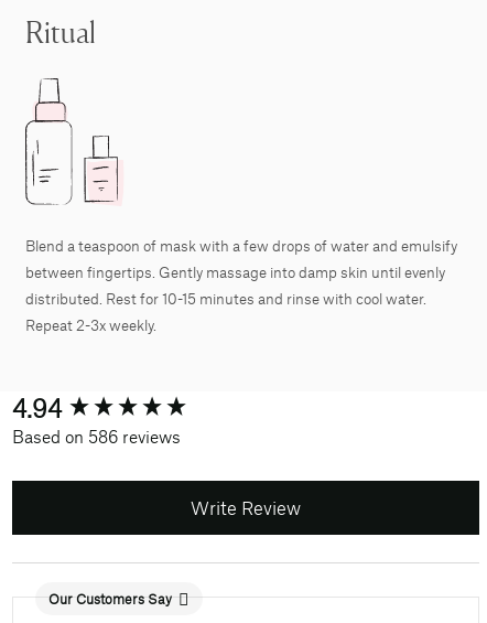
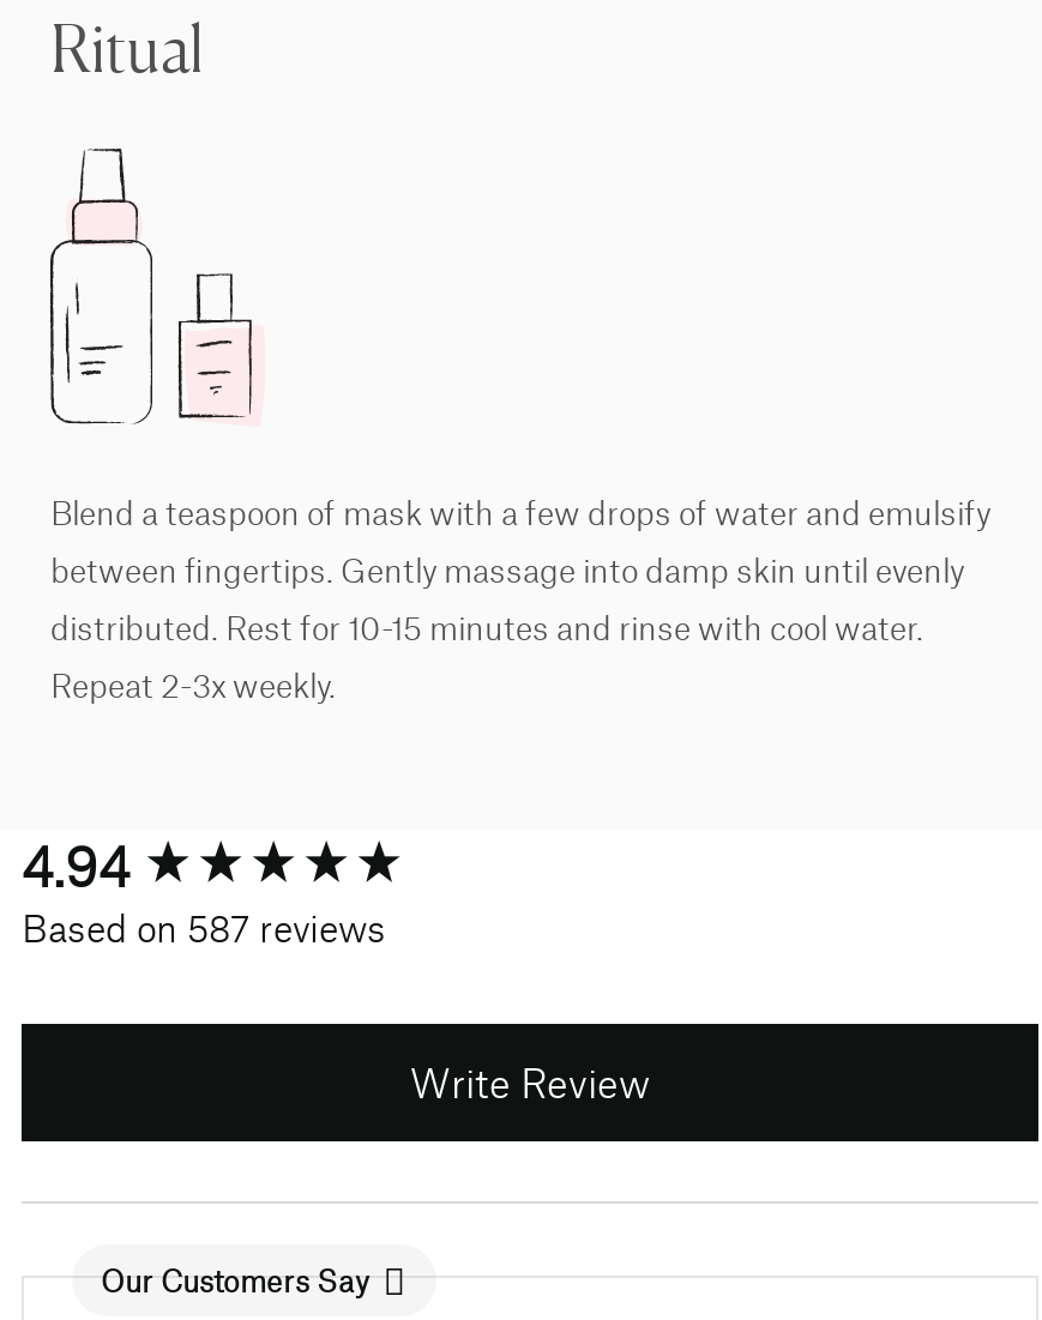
- Based on 586 reviews
+ Based on 587 reviews
